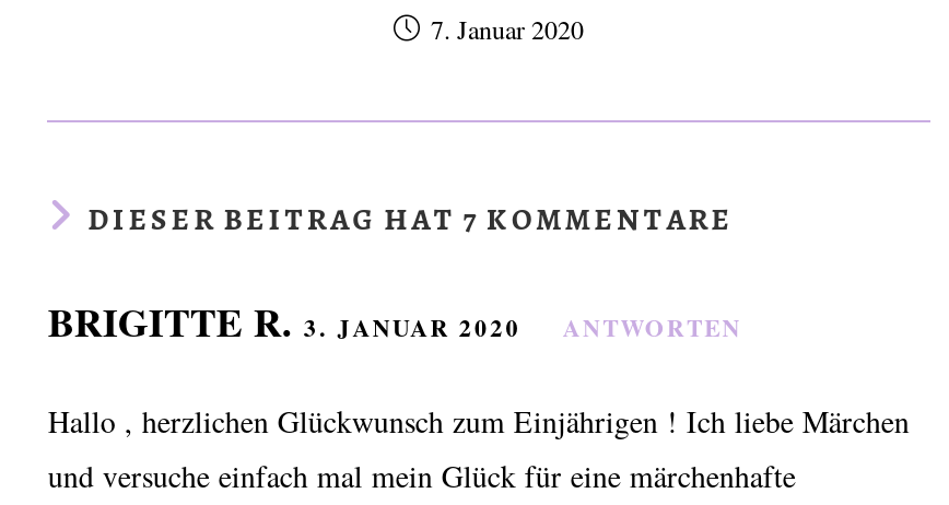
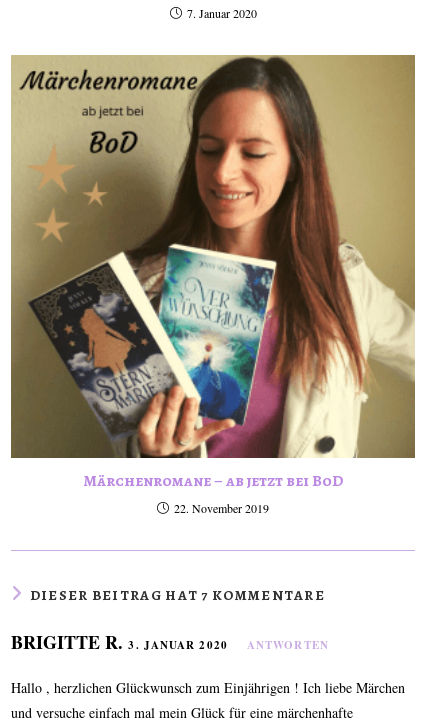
+ [image]
+ Märchenromane – ab jetzt bei BoD
+ 22. November 2019
